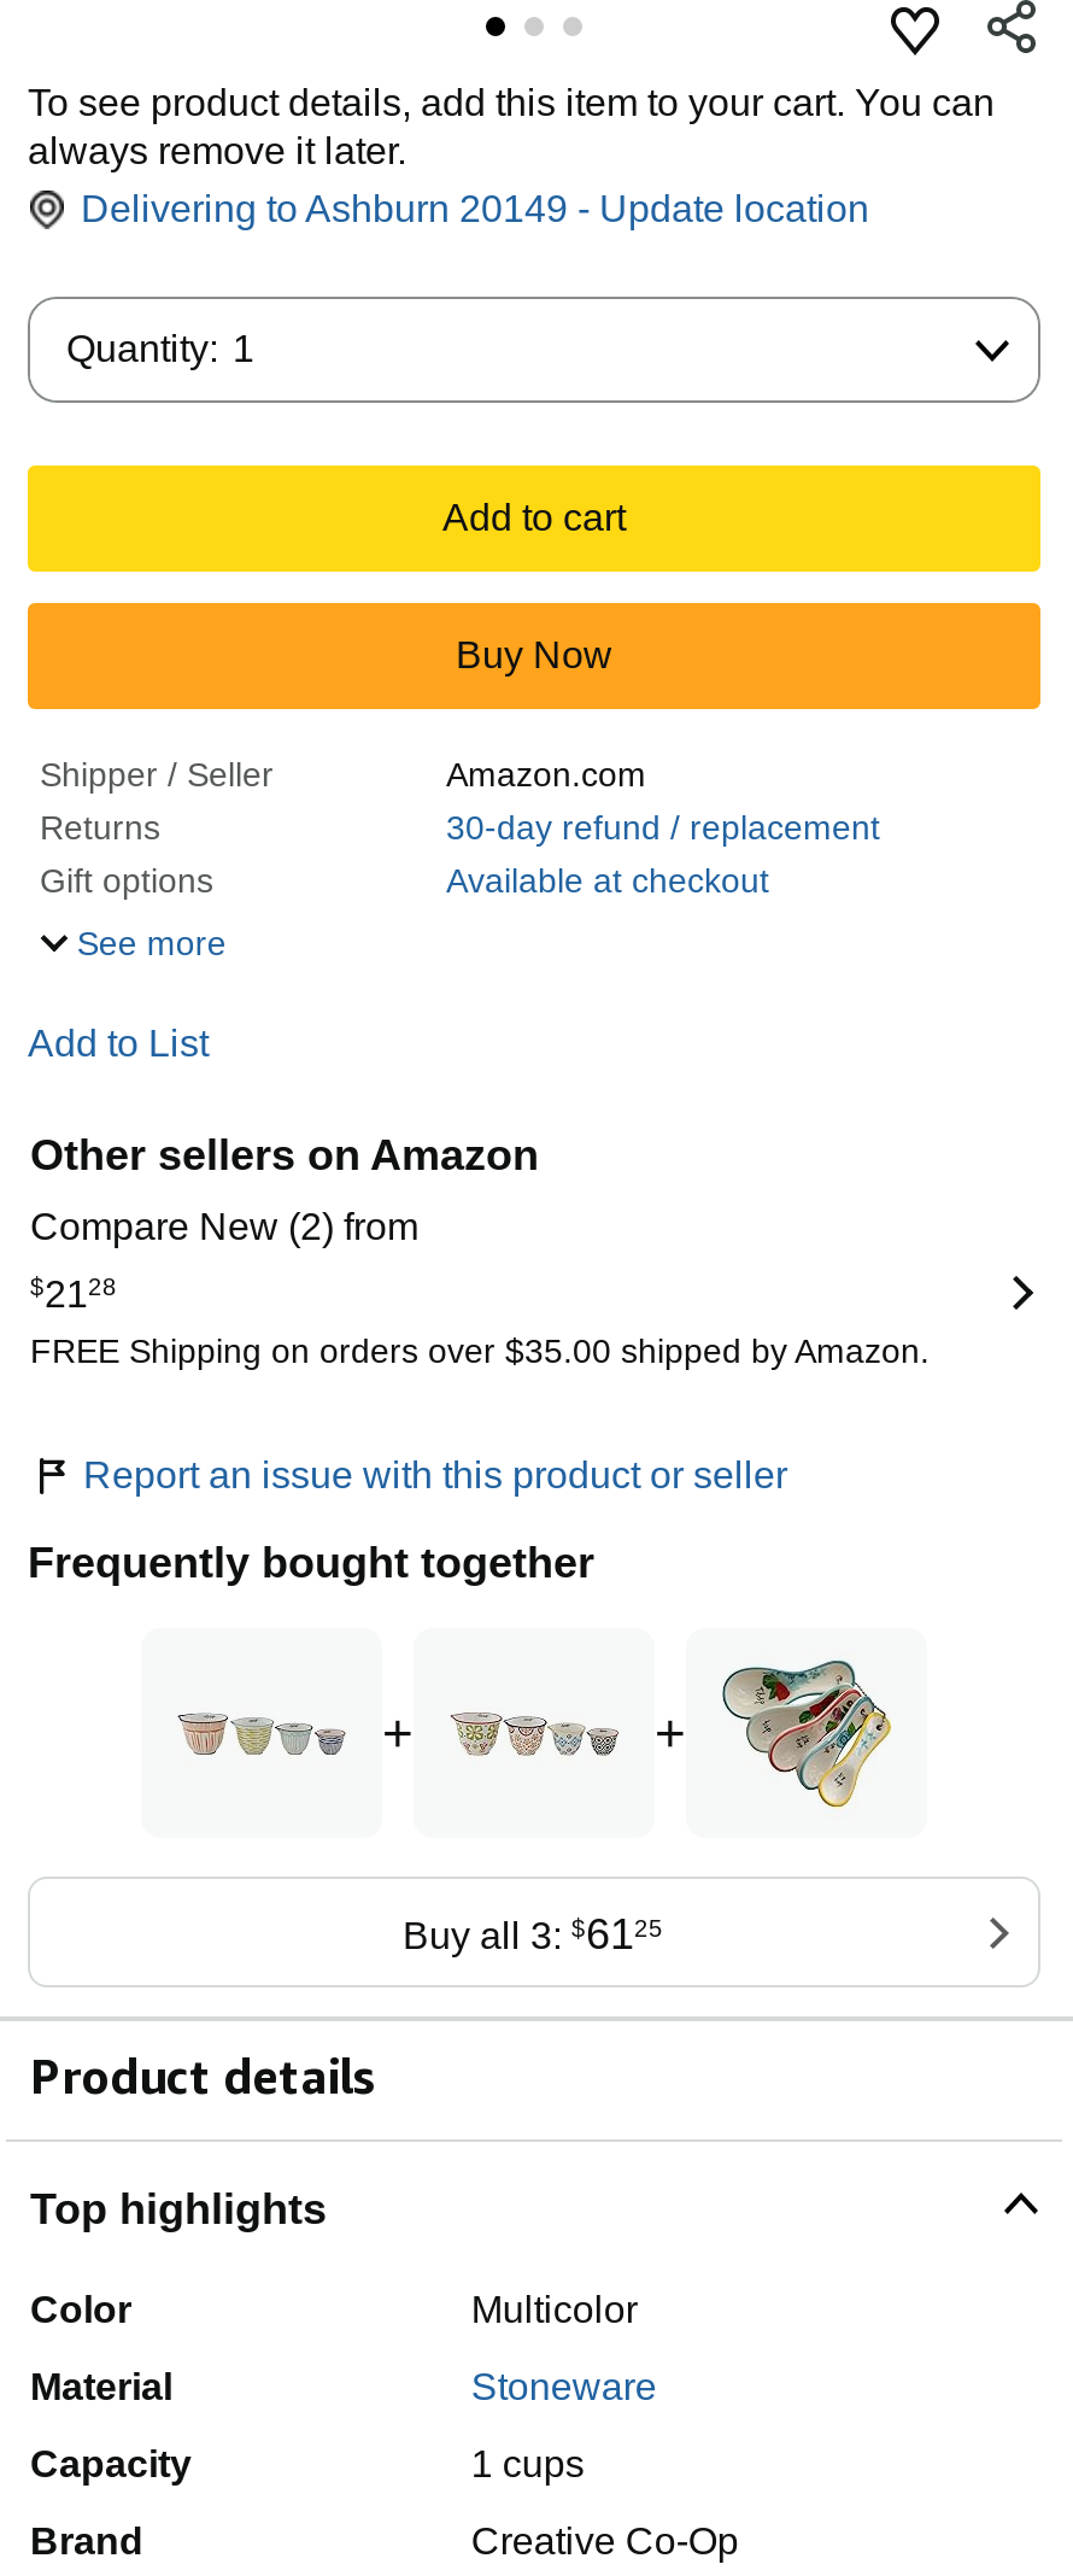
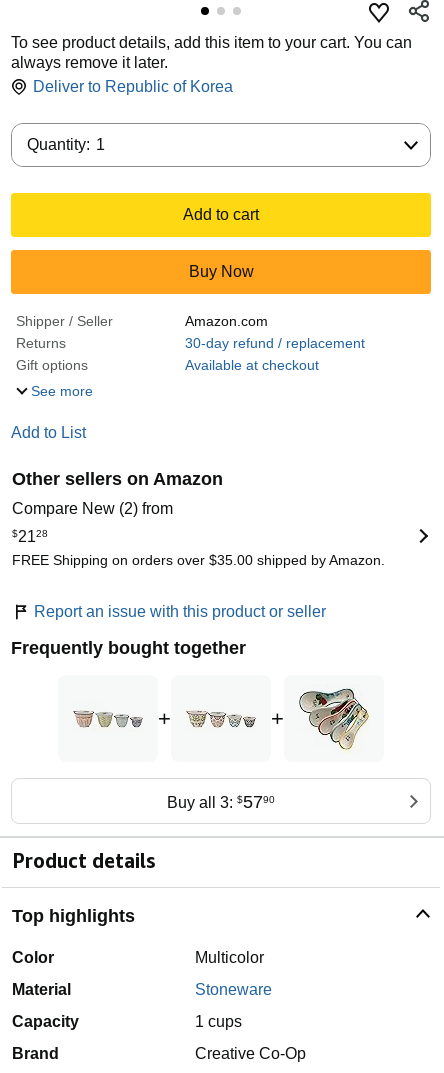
- Delivering to Ashburn 20149 - Update location
+ Deliver to Republic of Korea

- Buy all 3: $6125
+ Buy all 3: $5790
